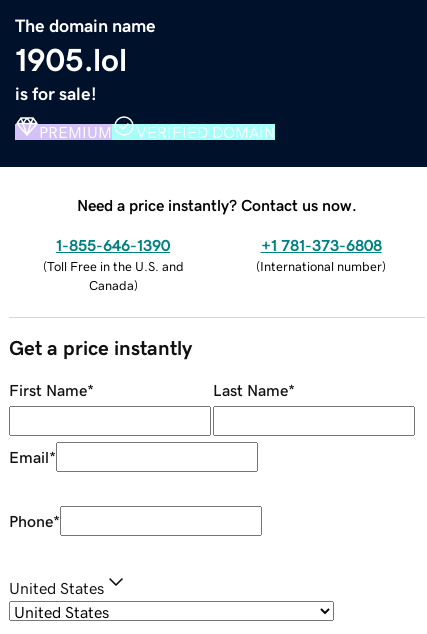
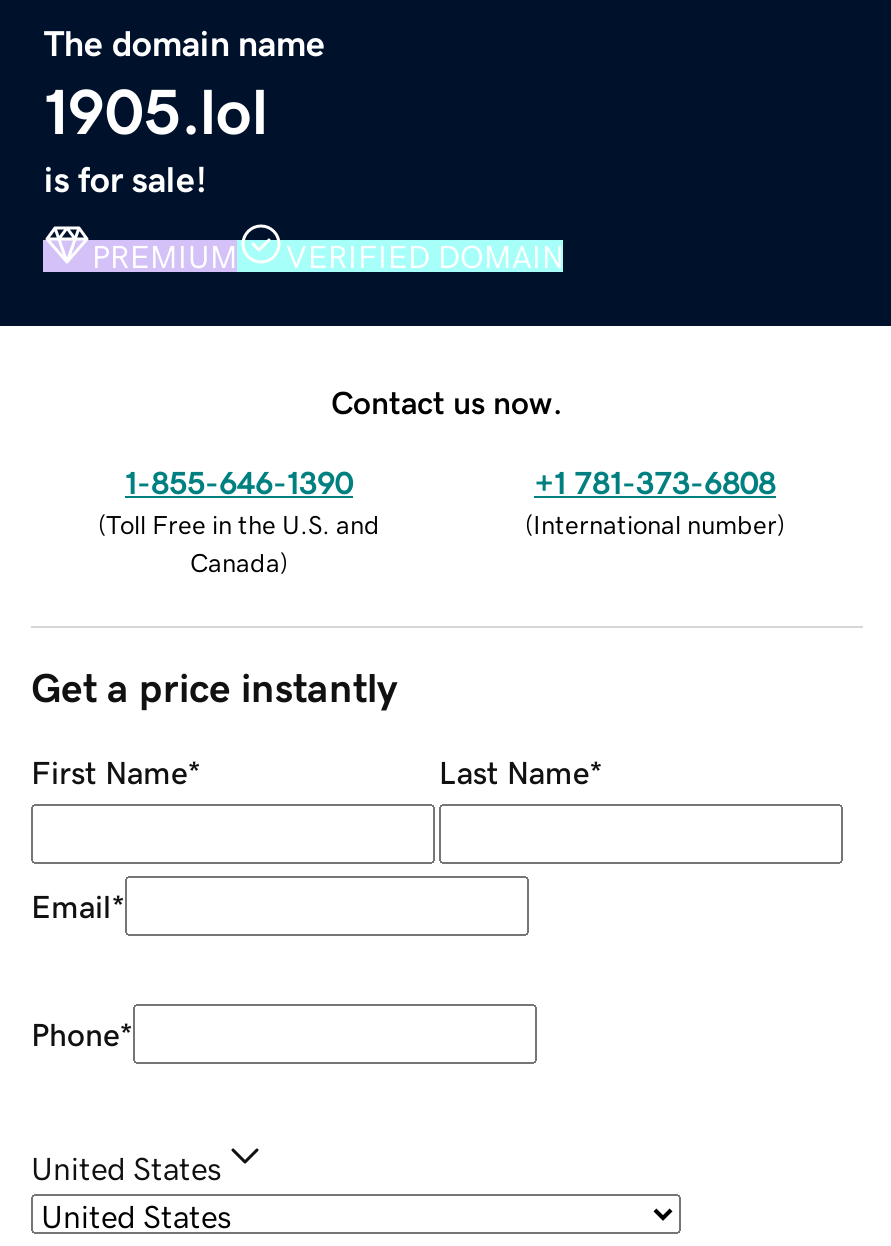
- Need a price instantly? Contact us now.
+ Contact us now.
